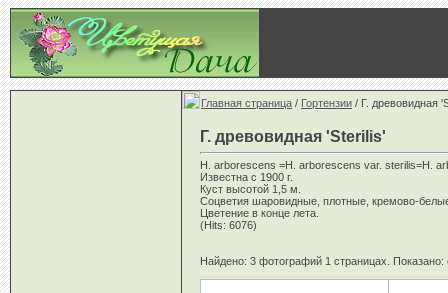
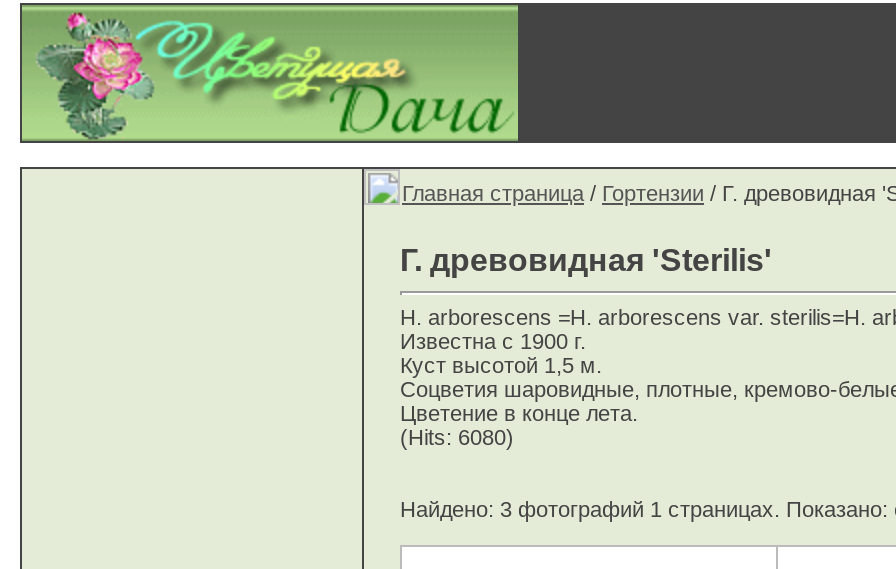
- (Hits: 6076)
+ (Hits: 6080)
